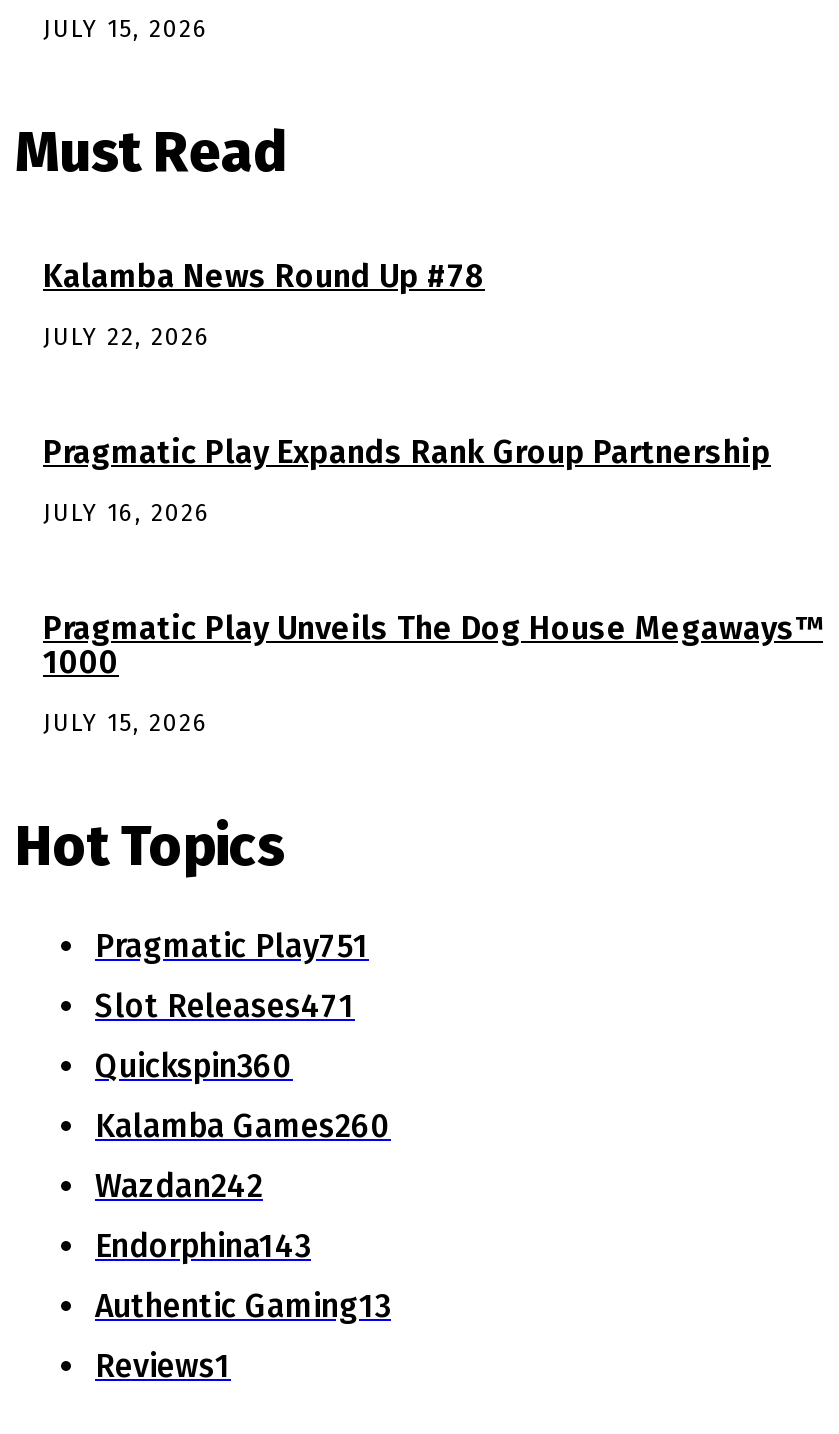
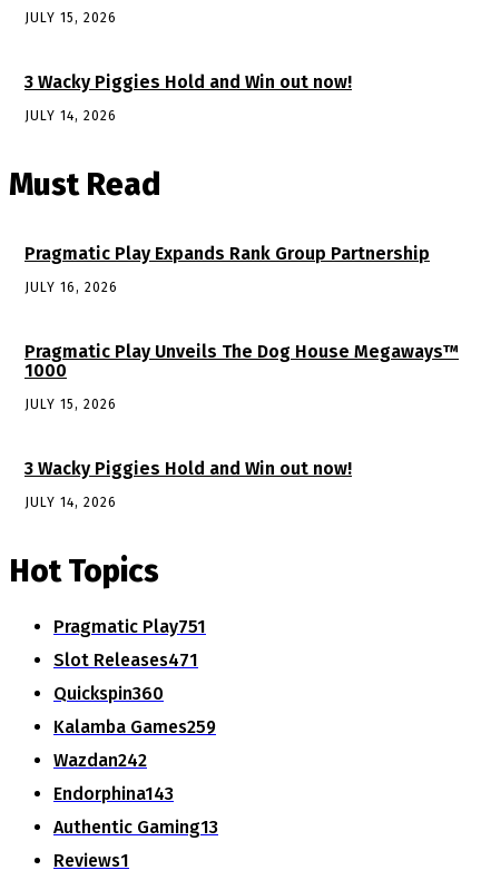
+ 3 Wacky Piggies Hold and Win out now!
+ JULY 14, 2026

- Kalamba News Round Up #78
- JULY 22, 2026

+ 3 Wacky Piggies Hold and Win out now!
+ JULY 14, 2026

- Kalamba Games260
+ Kalamba Games259
